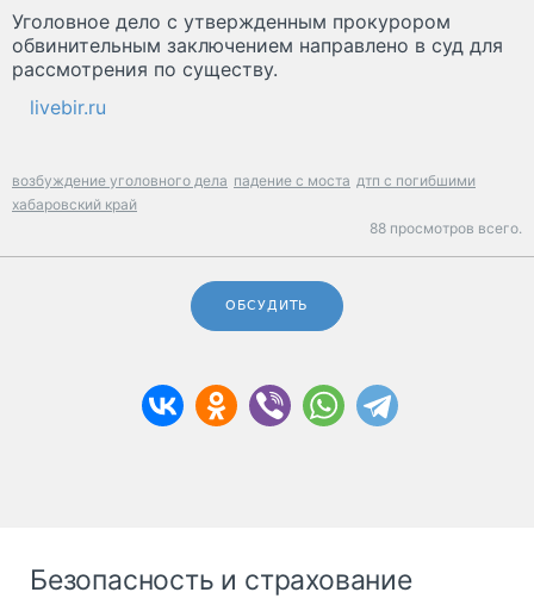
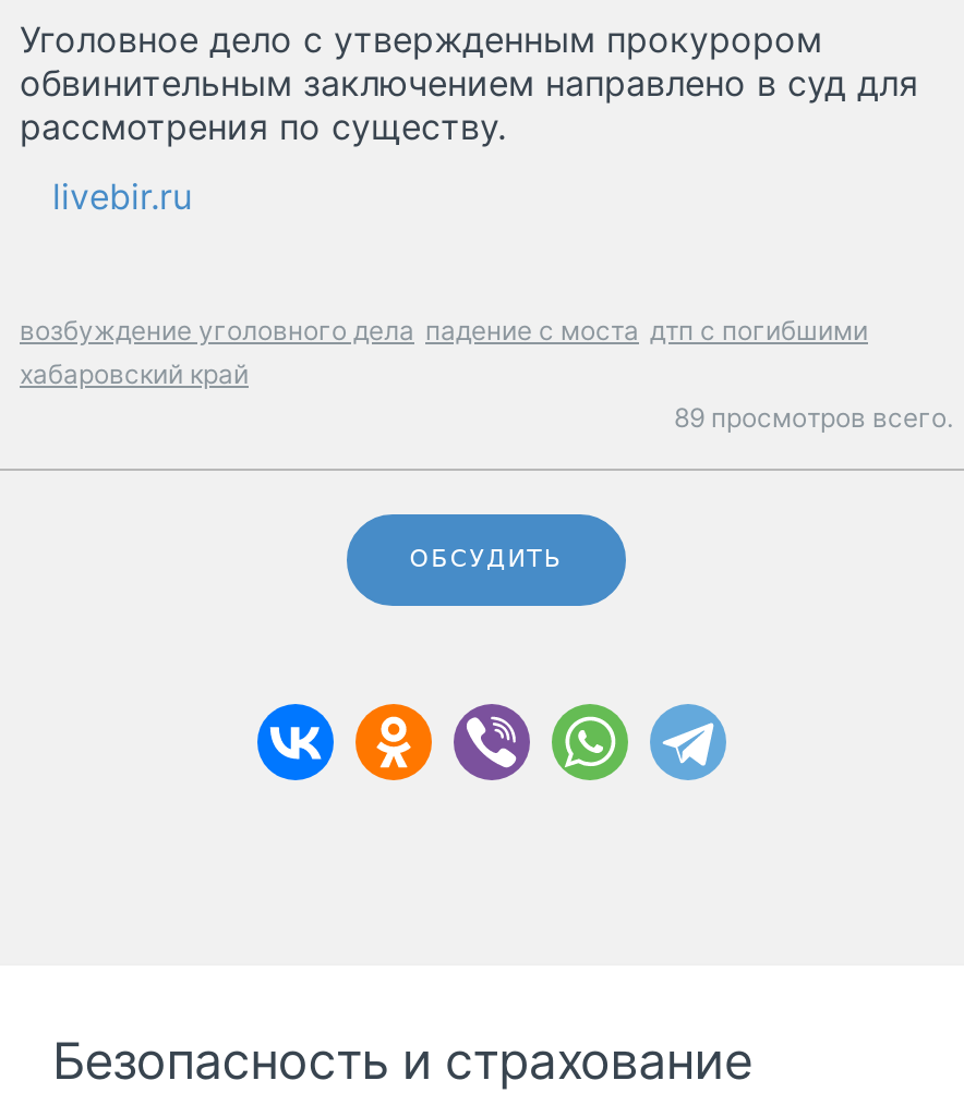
- 88 просмотров всего.
+ 89 просмотров всего.
